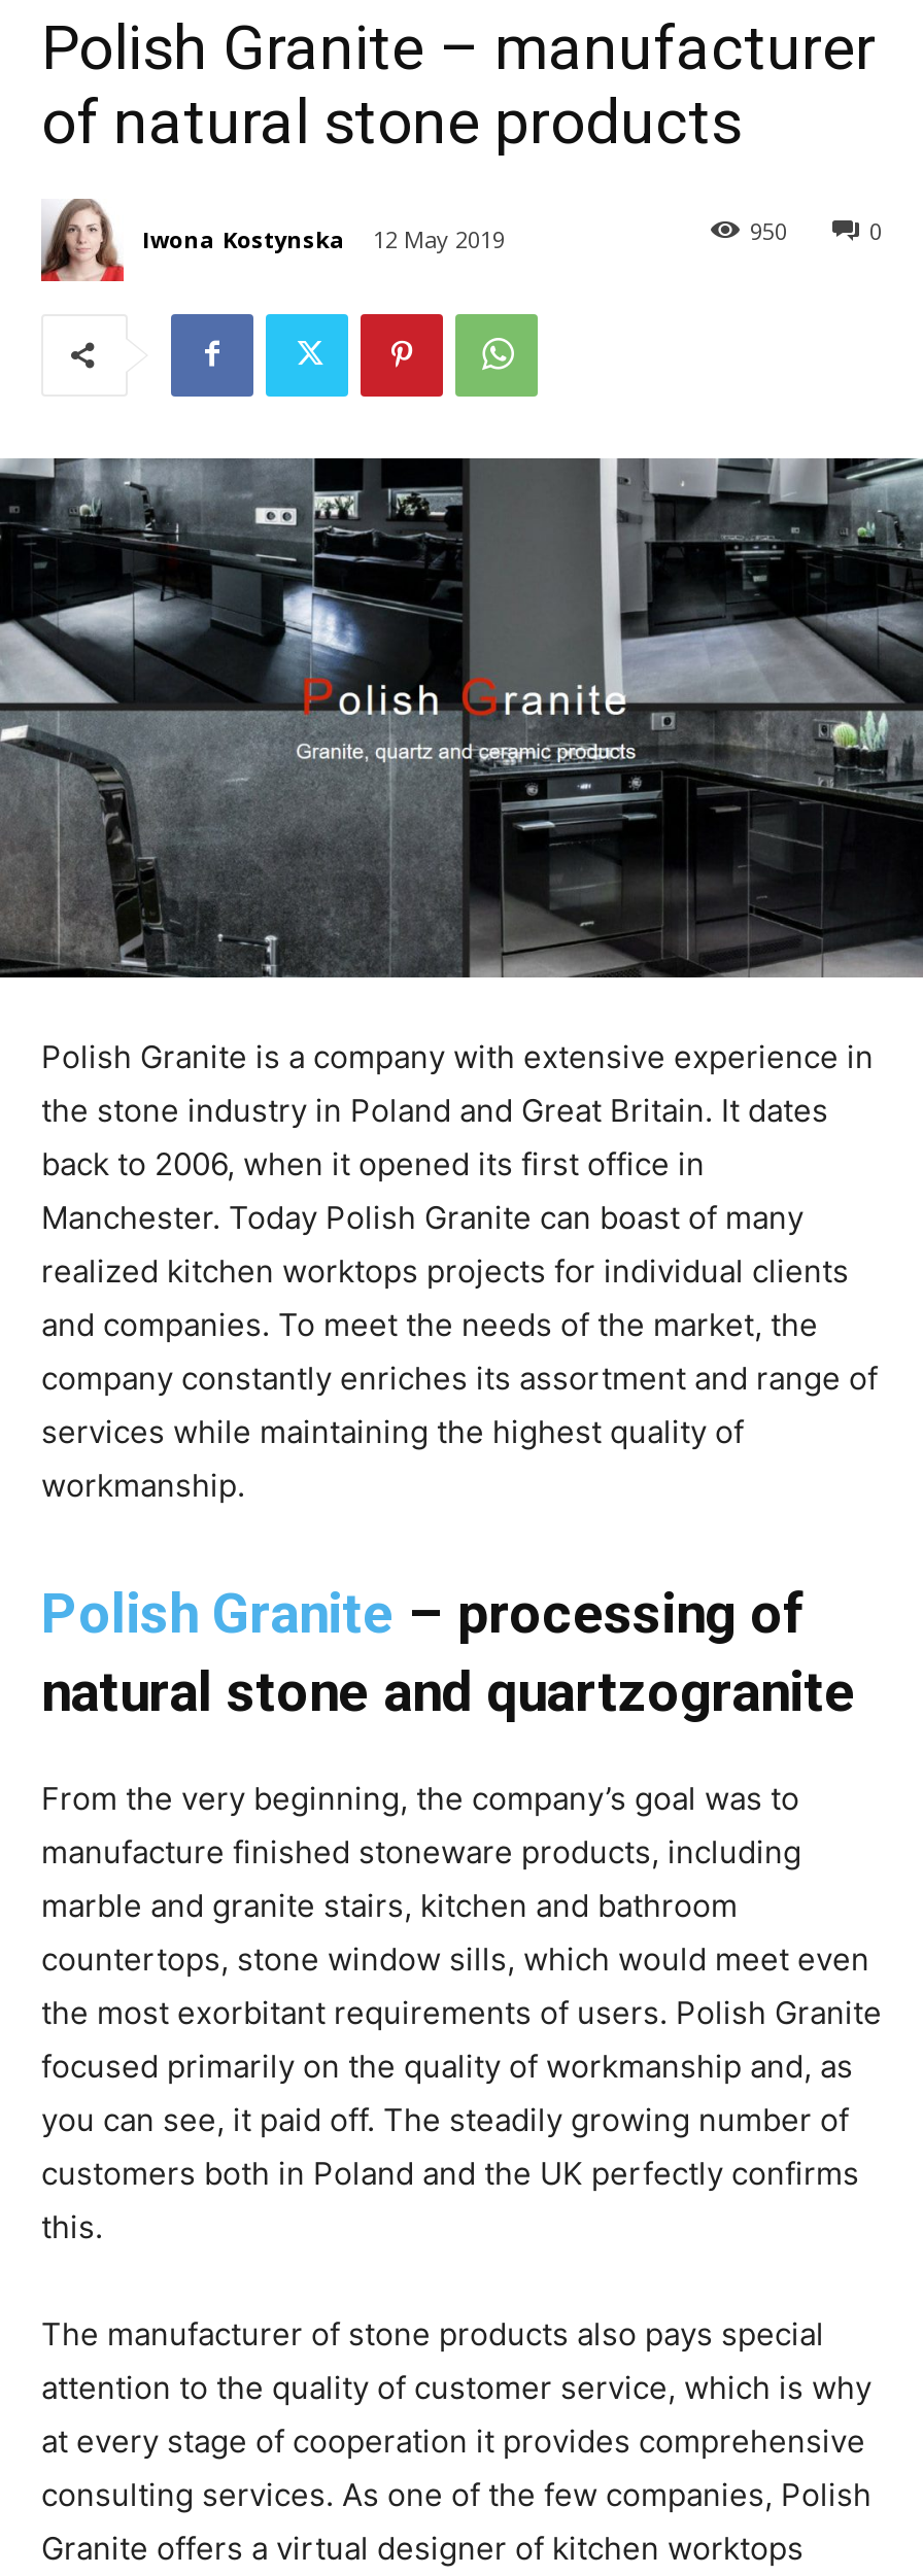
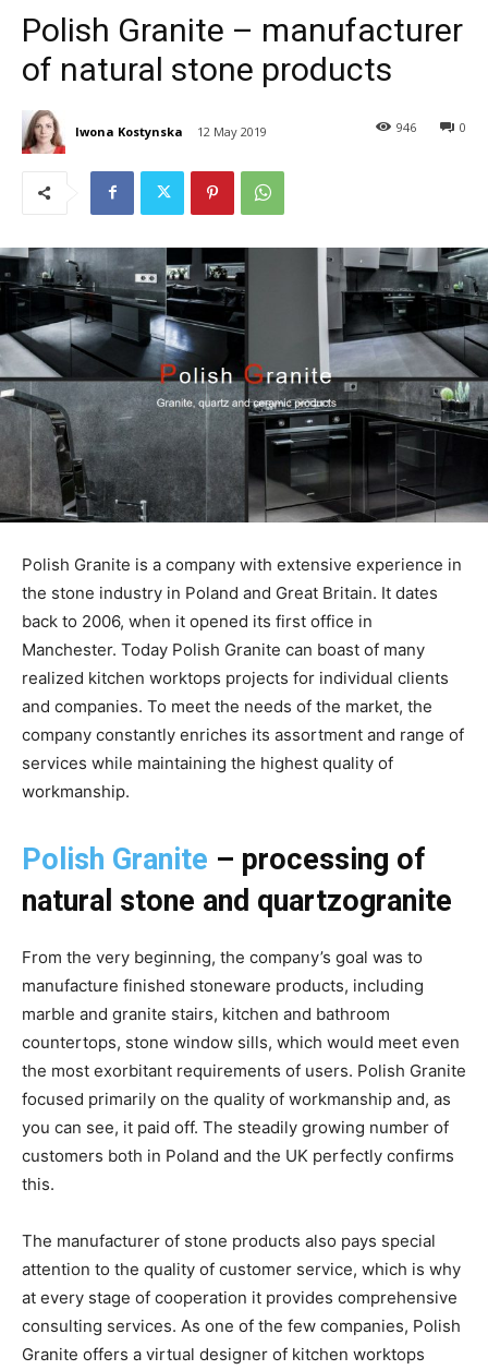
- 950
+ 946
